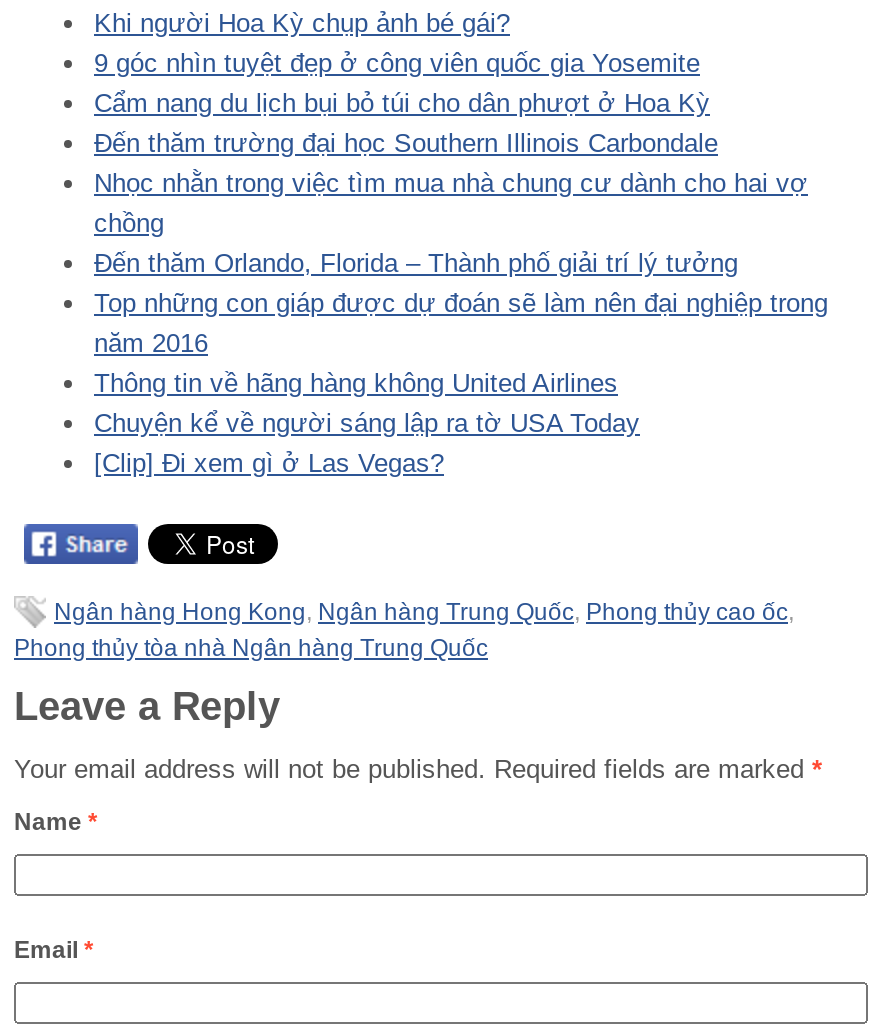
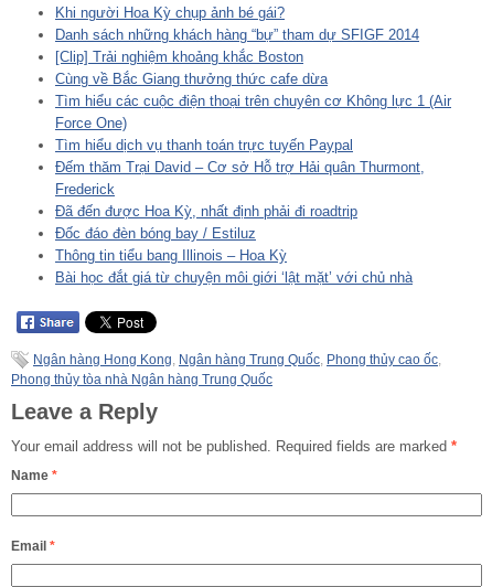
- 9 góc nhìn tuyệt đẹp ở công viên quốc gia Yosemite
- Cẩm nang du lịch bụi bỏ túi cho dân phượt ở Hoa Kỳ
- Đến thăm trường đại học Southern Illinois Carbondale
- Nhọc nhằn trong việc tìm mua nhà chung cư dành cho hai vợ
- chồng
- Đến thăm Orlando, Florida – Thành phố giải trí lý tưởng
- Top những con giáp được dự đoán sẽ làm nên đại nghiệp trong
- năm 2016
- Thông tin về hãng hàng không United Airlines
- Chuyện kể về người sáng lập ra tờ USA Today
- [Clip] Đi xem gì ở Las Vegas?
+ Danh sách những khách hàng “bự” tham dự SFIGF 2014
+ [Clip] Trải nghiệm khoảng khắc Boston
+ Cùng về Bắc Giang thưởng thức cafe dừa
+ Tìm hiểu các cuộc điện thoại trên chuyên cơ Không lực 1 (Air
+ Force One)
+ Tìm hiểu dịch vụ thanh toán trực tuyến Paypal
+ Đếm thăm Trại David – Cơ sở Hỗ trợ Hải quân Thurmont,
+ Frederick
+ Đã đến được Hoa Kỳ, nhất định phải đi roadtrip
+ Đốc đáo đèn bóng bay / Estiluz
+ Thông tin tiểu bang Illinois – Hoa Kỳ
+ Bài học đắt giá từ chuyện môi giới ‘lật mặt’ với chủ nhà
